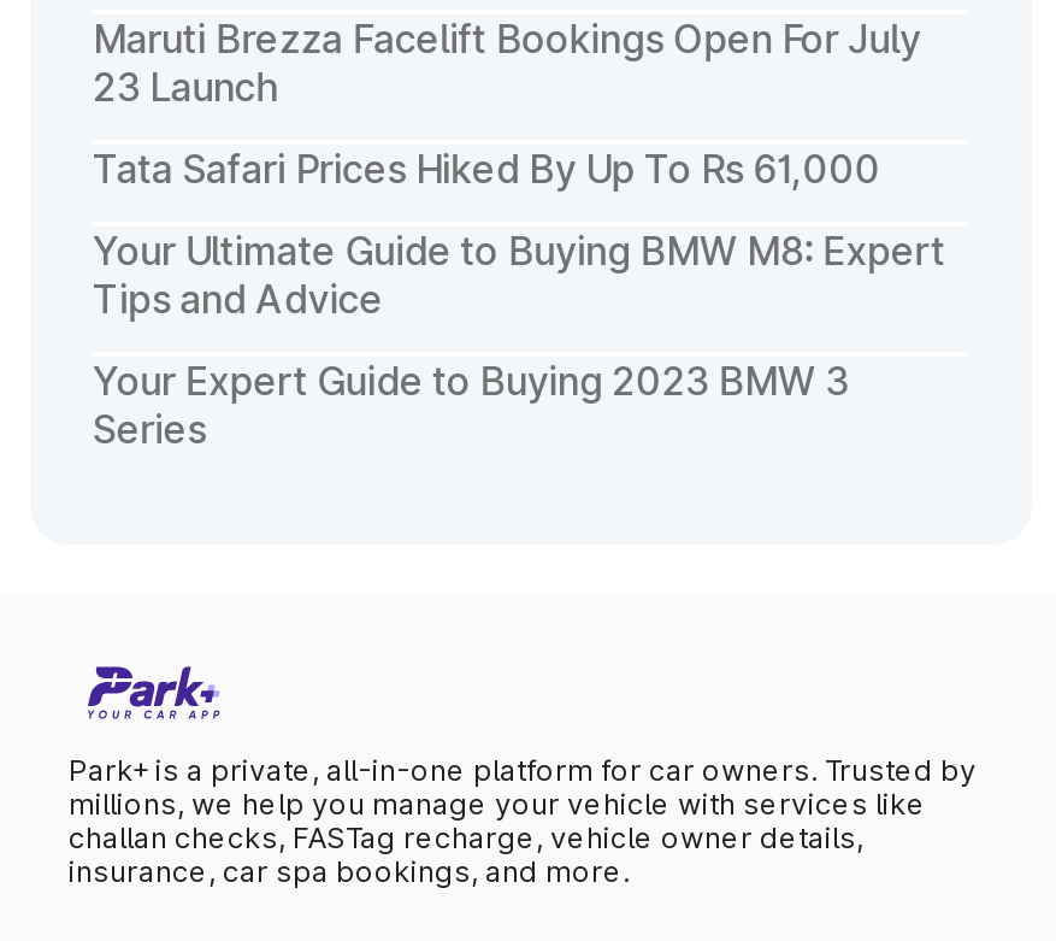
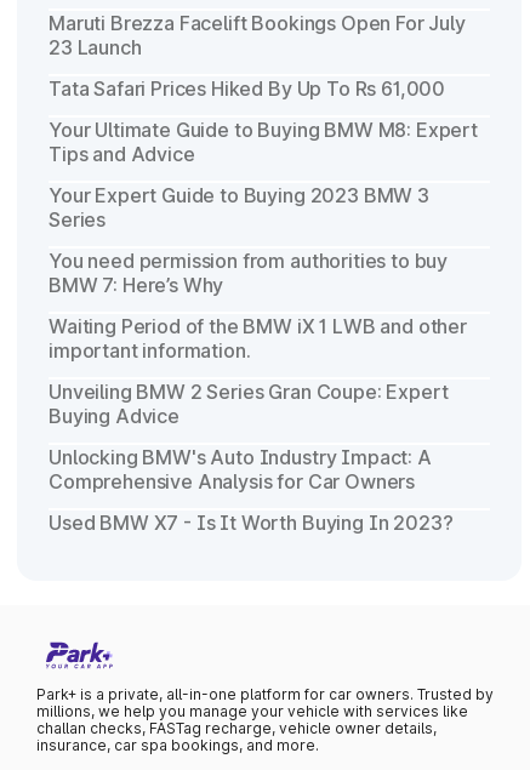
+ You need permission from authorities to buy
+ BMW 7: Here’s Why
+ Waiting Period of the BMW iX 1 LWB and other
+ important information.
+ Unveiling BMW 2 Series Gran Coupe: Expert
+ Buying Advice
+ Unlocking BMW's Auto Industry Impact: A
+ Comprehensive Analysis for Car Owners
+ Used BMW X7 - Is It Worth Buying In 2023?
